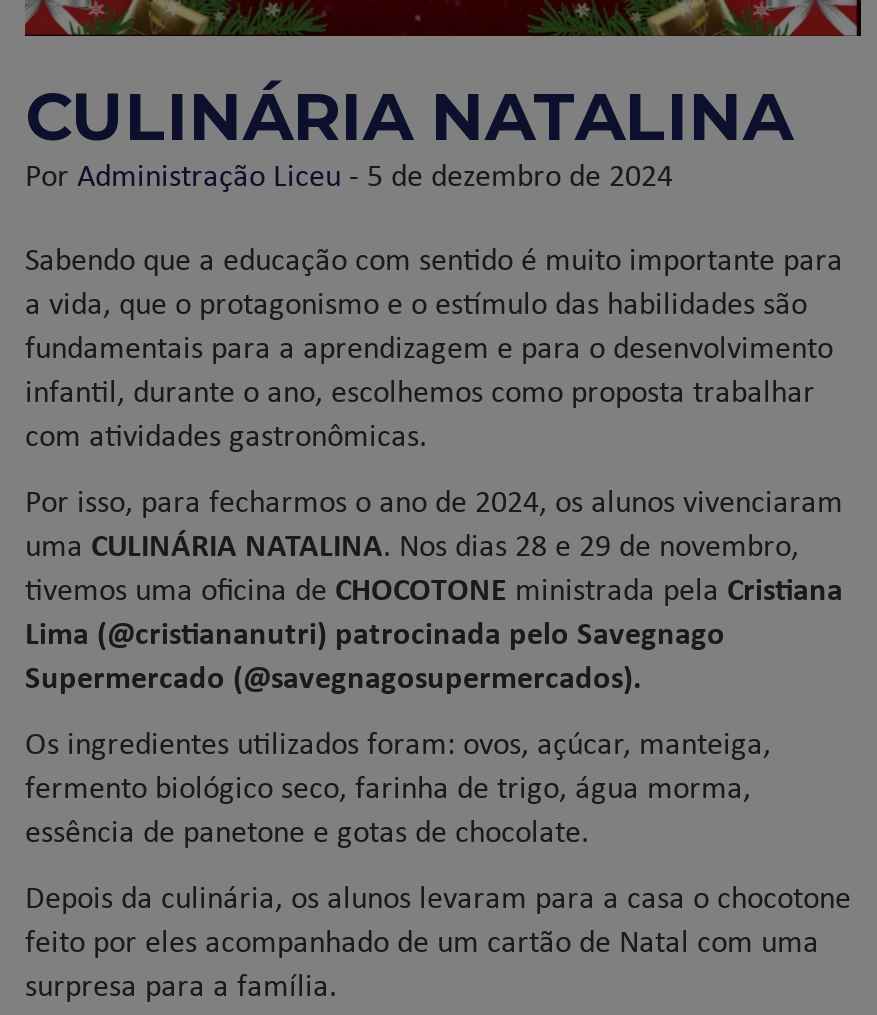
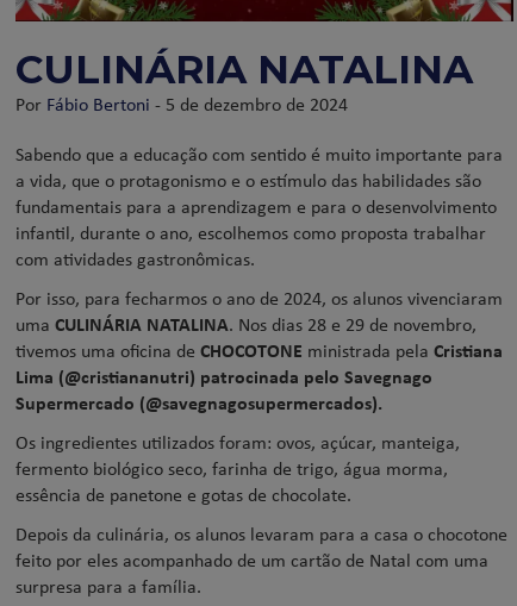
- Por Administração Liceu - 5 de dezembro de 2024
+ Por Fábio Bertoni - 5 de dezembro de 2024
